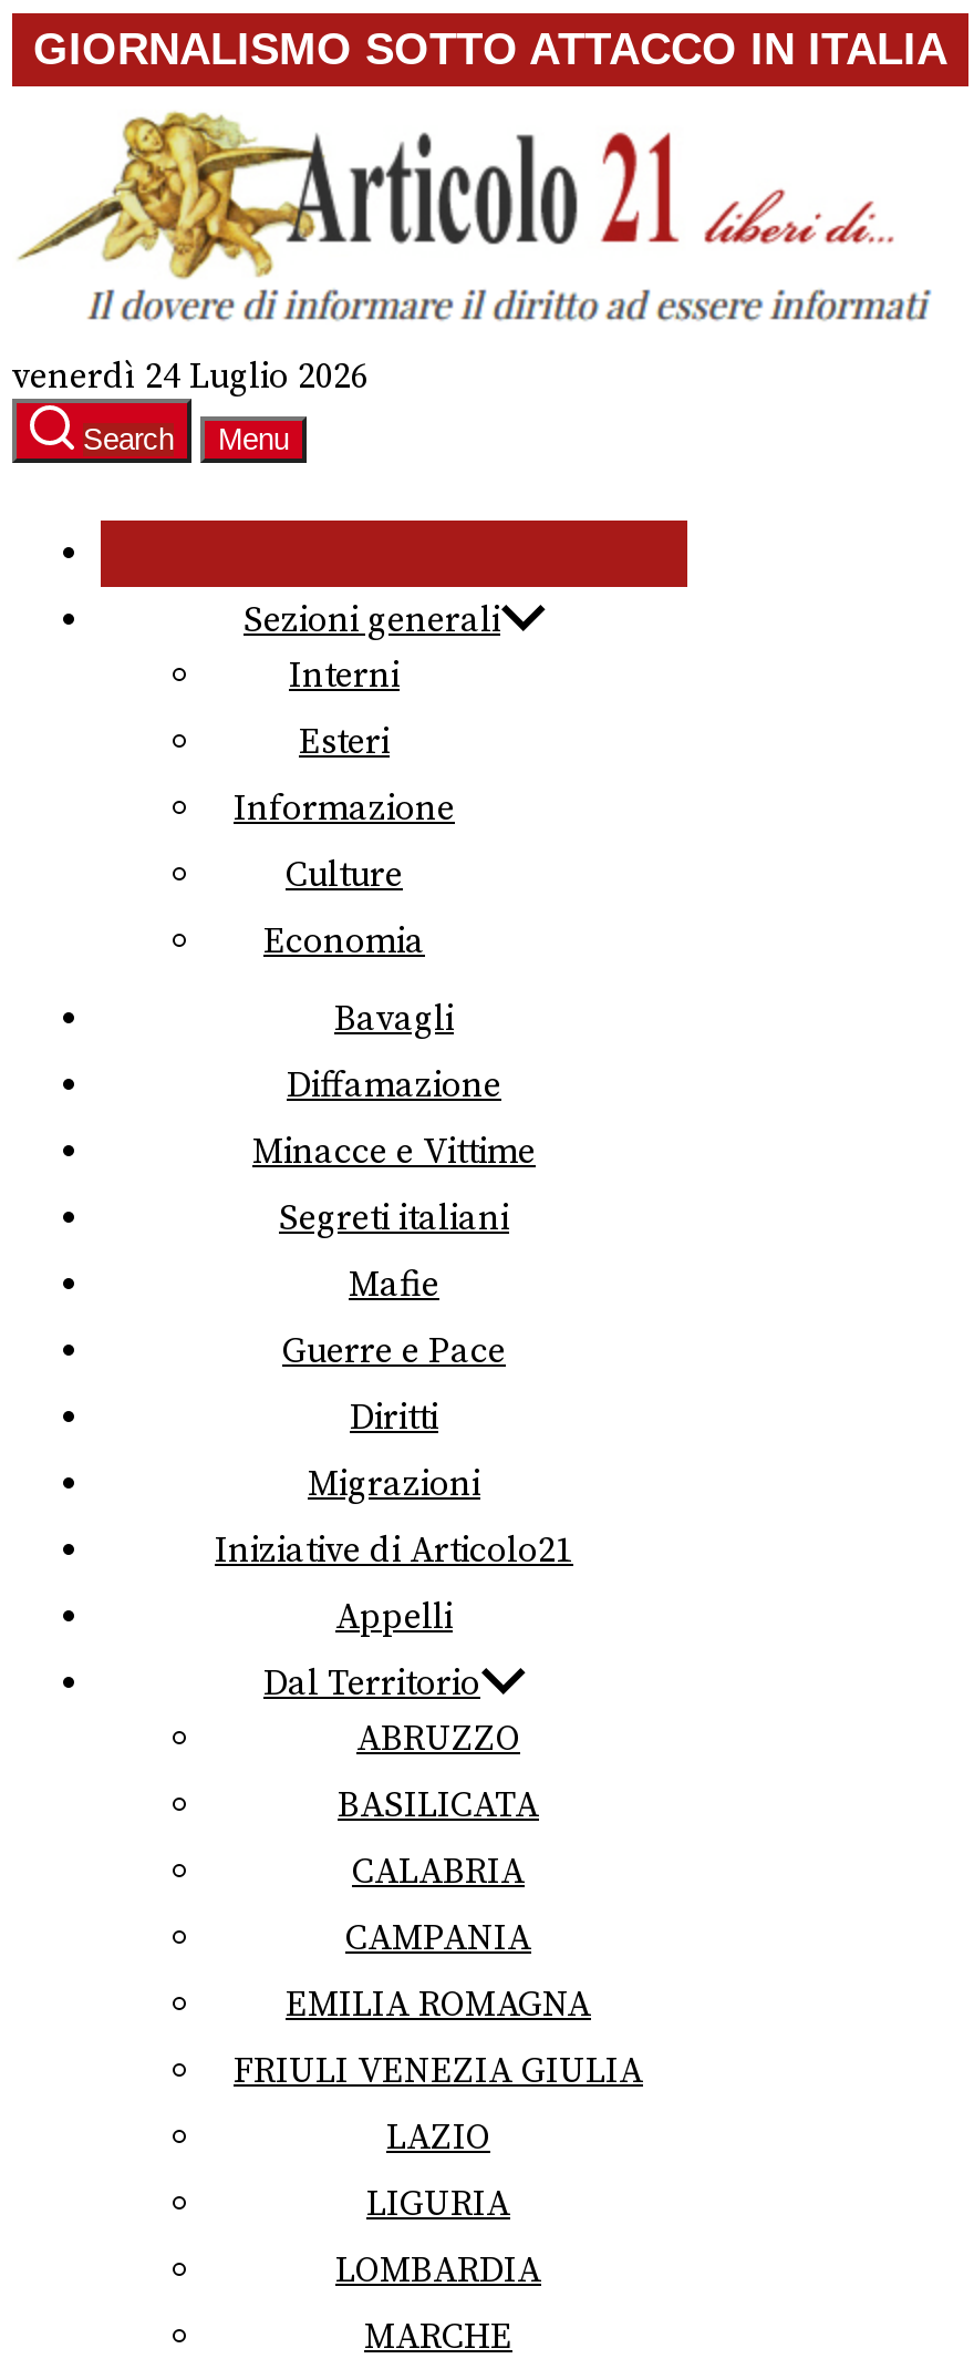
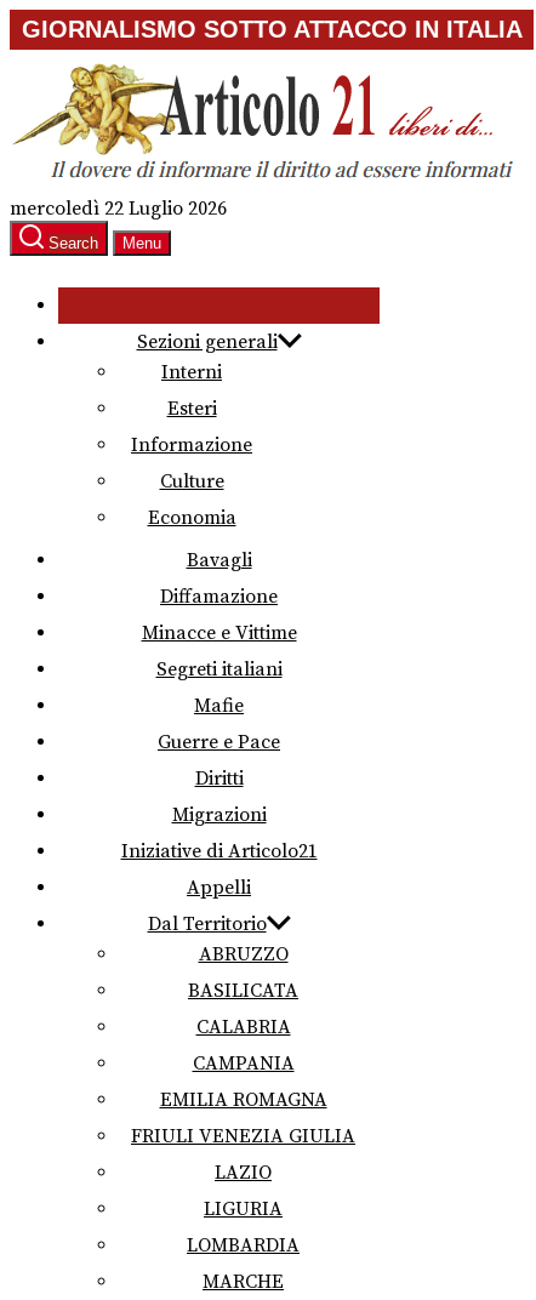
- venerdì 24 Luglio 2026
+ mercoledì 22 Luglio 2026
